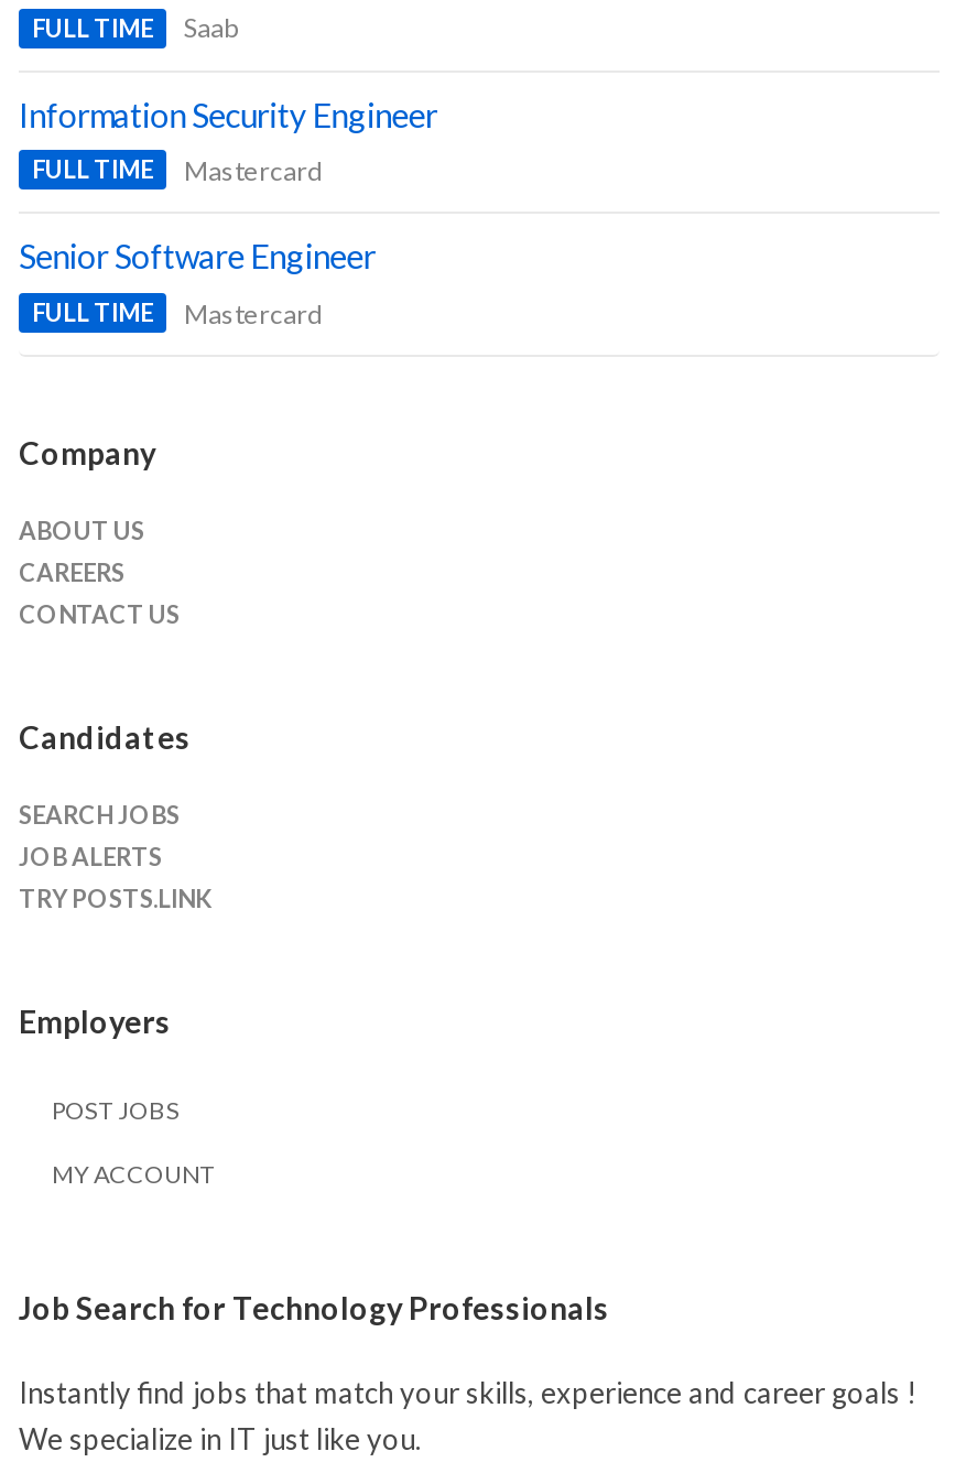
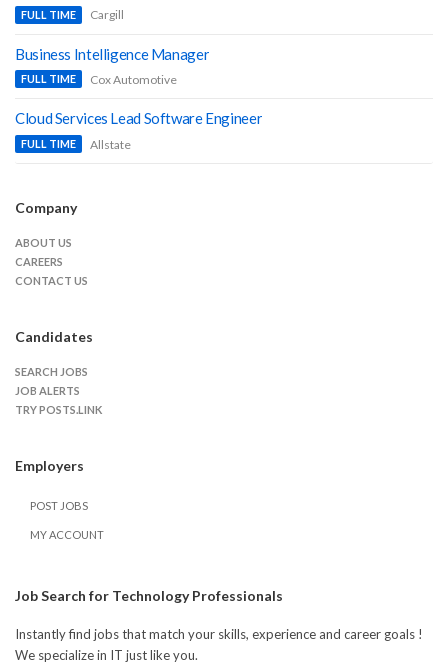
- Saab
+ Cargill

- Information Security Engineer
+ Business Intelligence Manager

- Mastercard
+ Cox Automotive

- Senior Software Engineer
+ Cloud Services Lead Software Engineer

- Mastercard
+ Allstate
